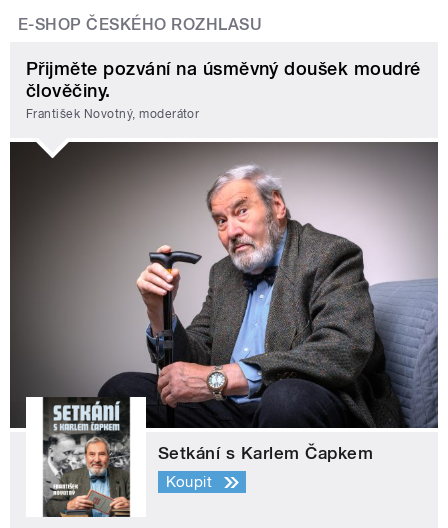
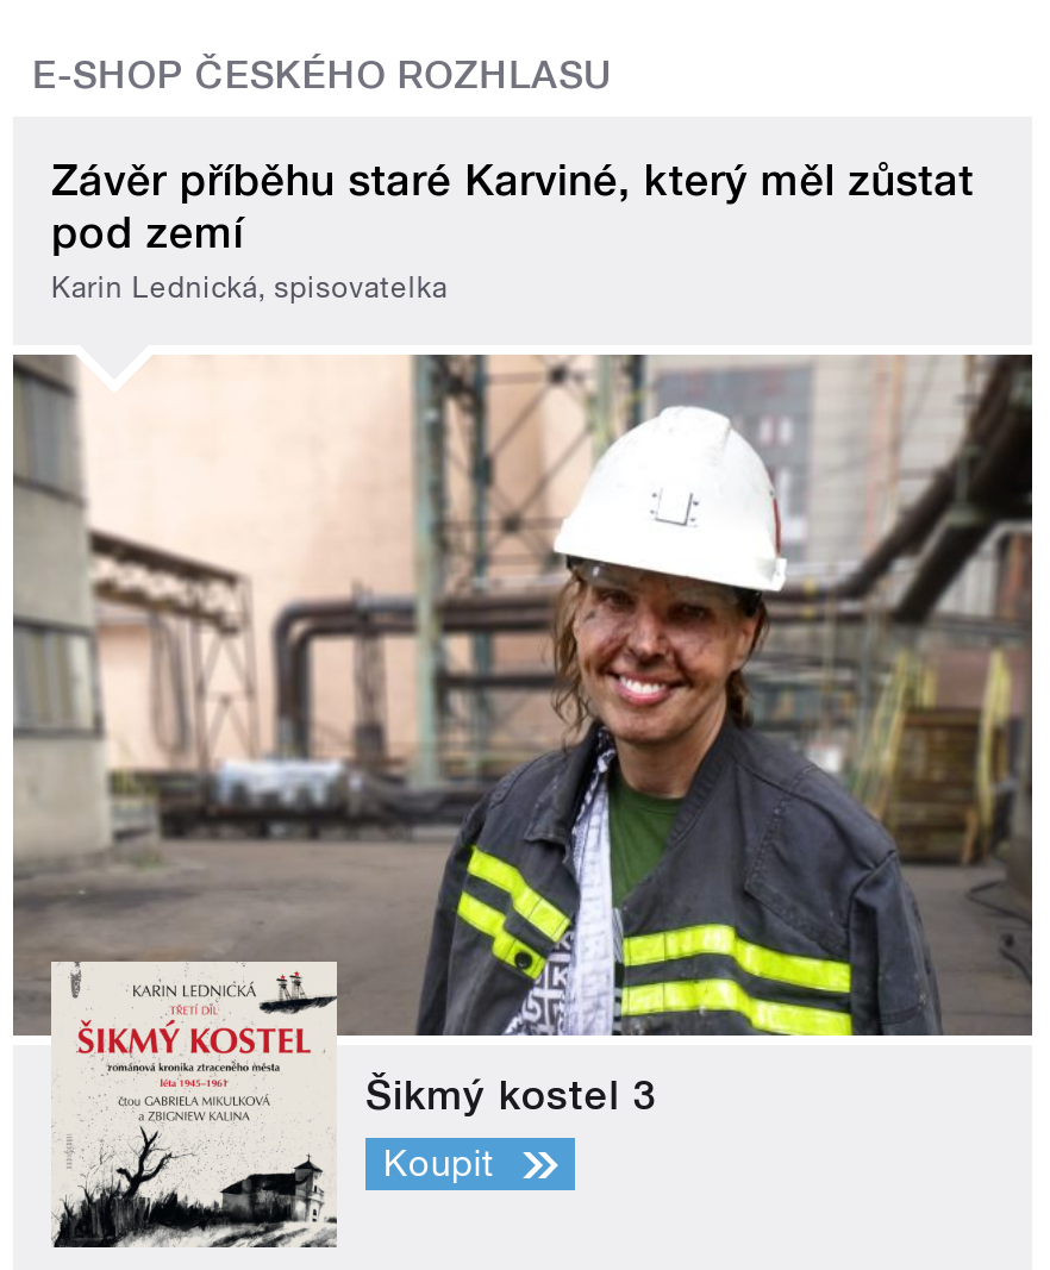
- Přijměte pozvání na úsměvný doušek moudré
- člověčiny.
- František Novotný, moderátor
+ Závěr příběhu staré Karviné, který měl zůstat
+ pod zemí
+ Karin Lednická, spisovatelka

- [image]
- Setkání s Karlem Čapkem
+ [image]
+ Šikmý kostel 3
